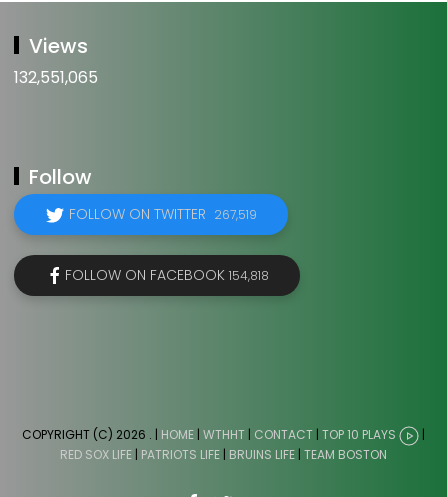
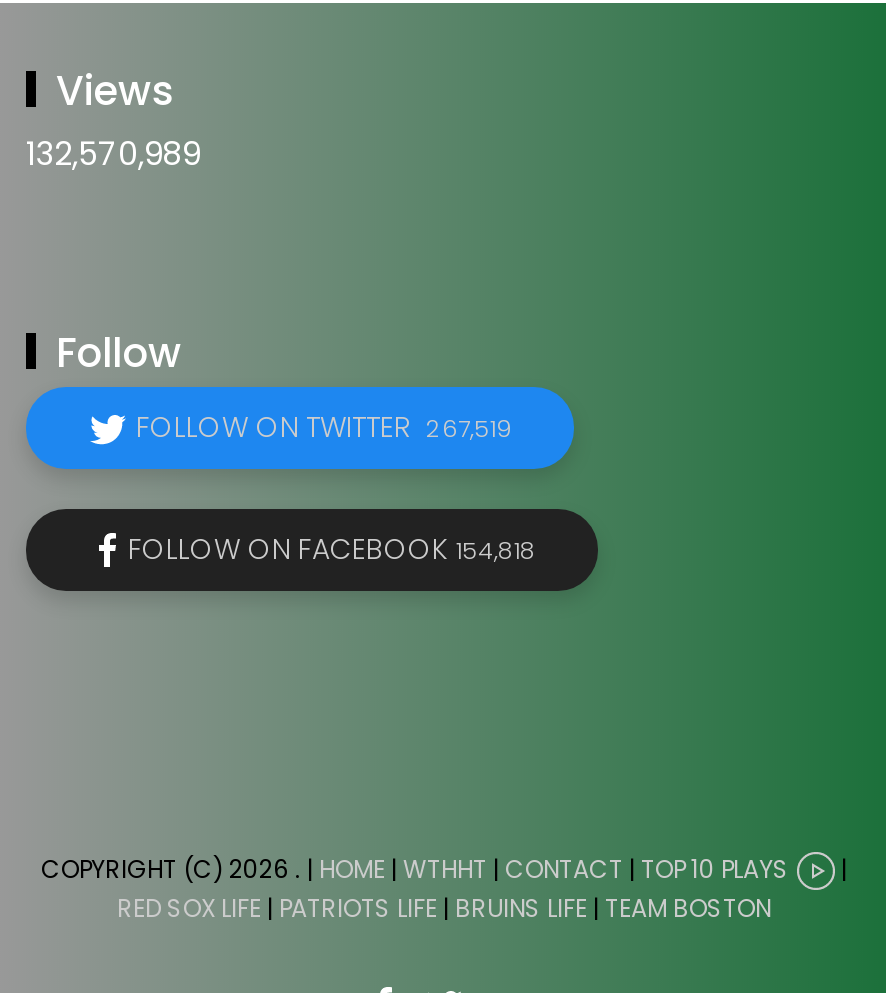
- 132,551,065
+ 132,570,989
